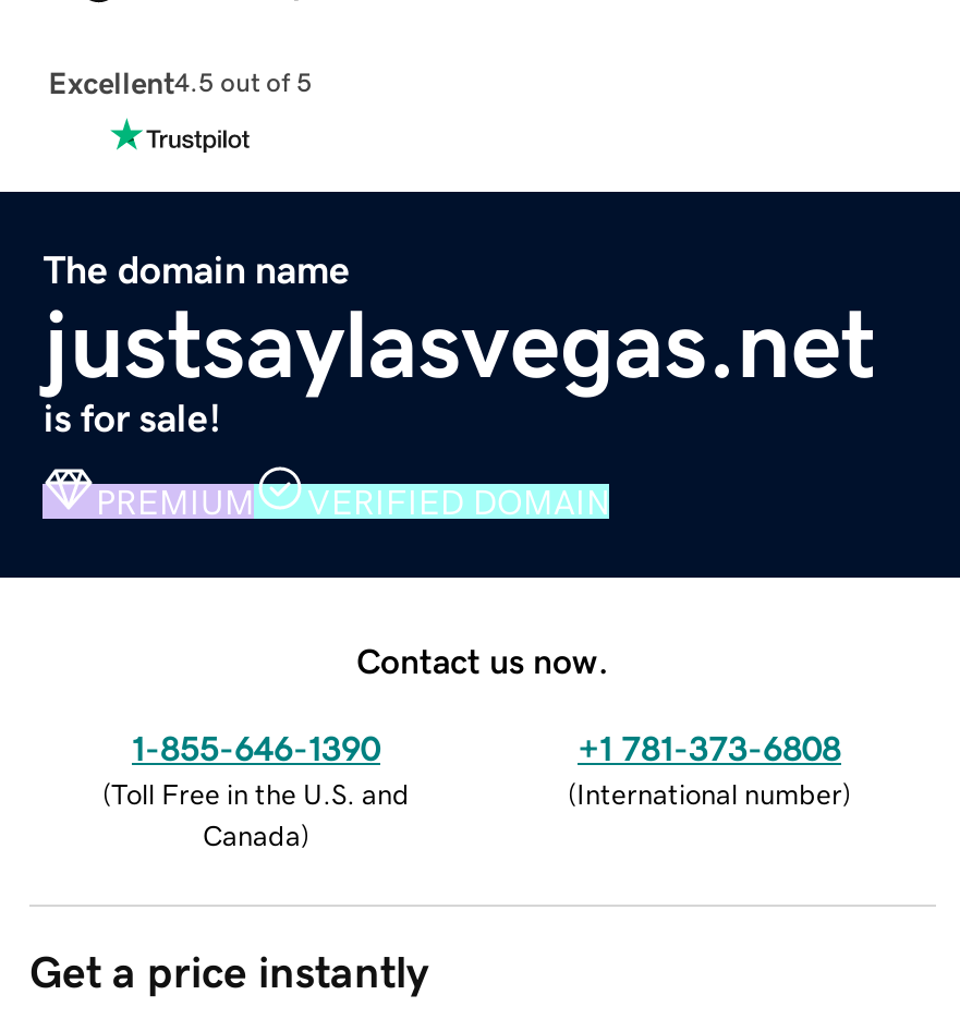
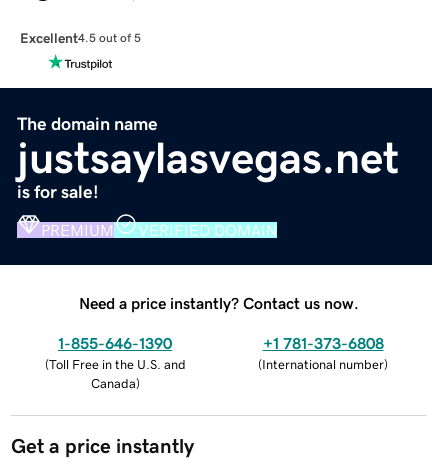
- Contact us now.
+ Need a price instantly? Contact us now.
